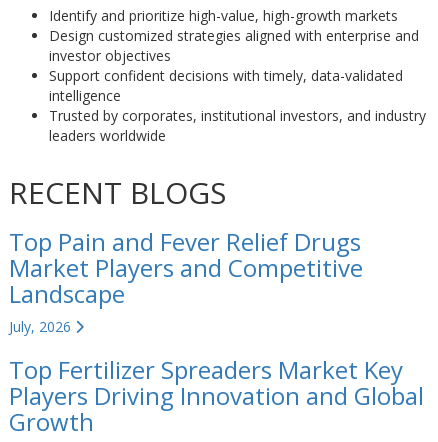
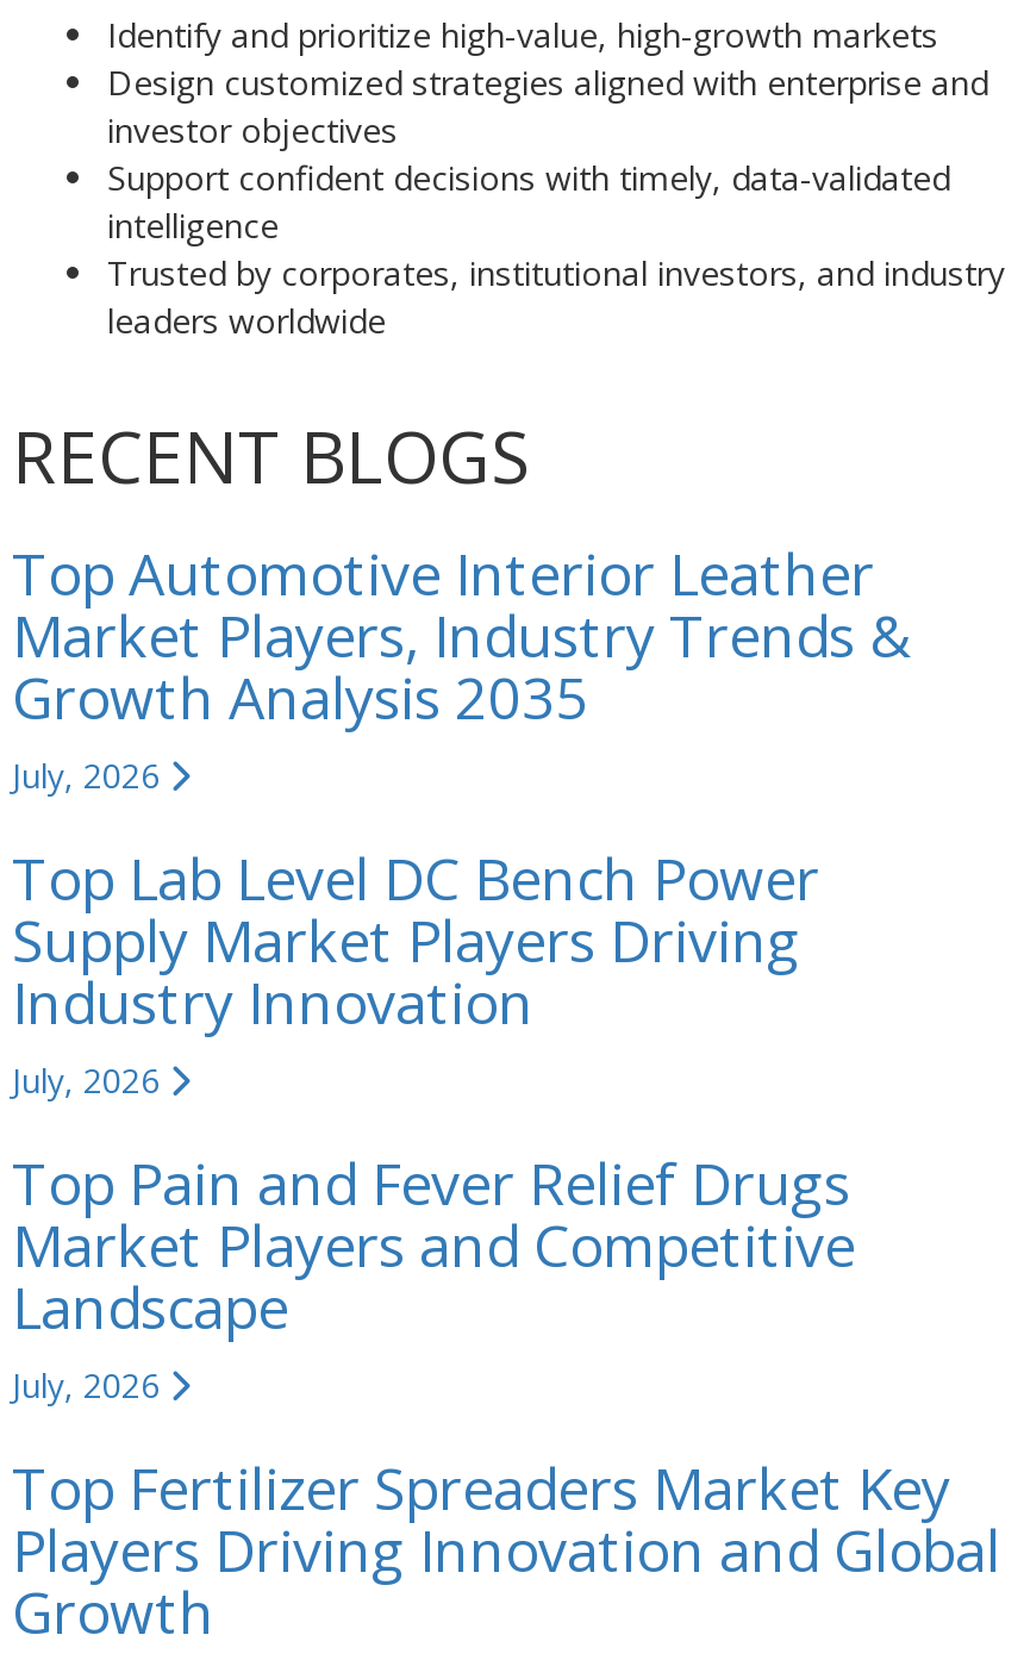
+ Top Automotive Interior Leather
+ Market Players, Industry Trends &
+ Growth Analysis 2035
+ July, 2026
+ Top Lab Level DC Bench Power
+ Supply Market Players Driving
+ Industry Innovation
+ July, 2026
